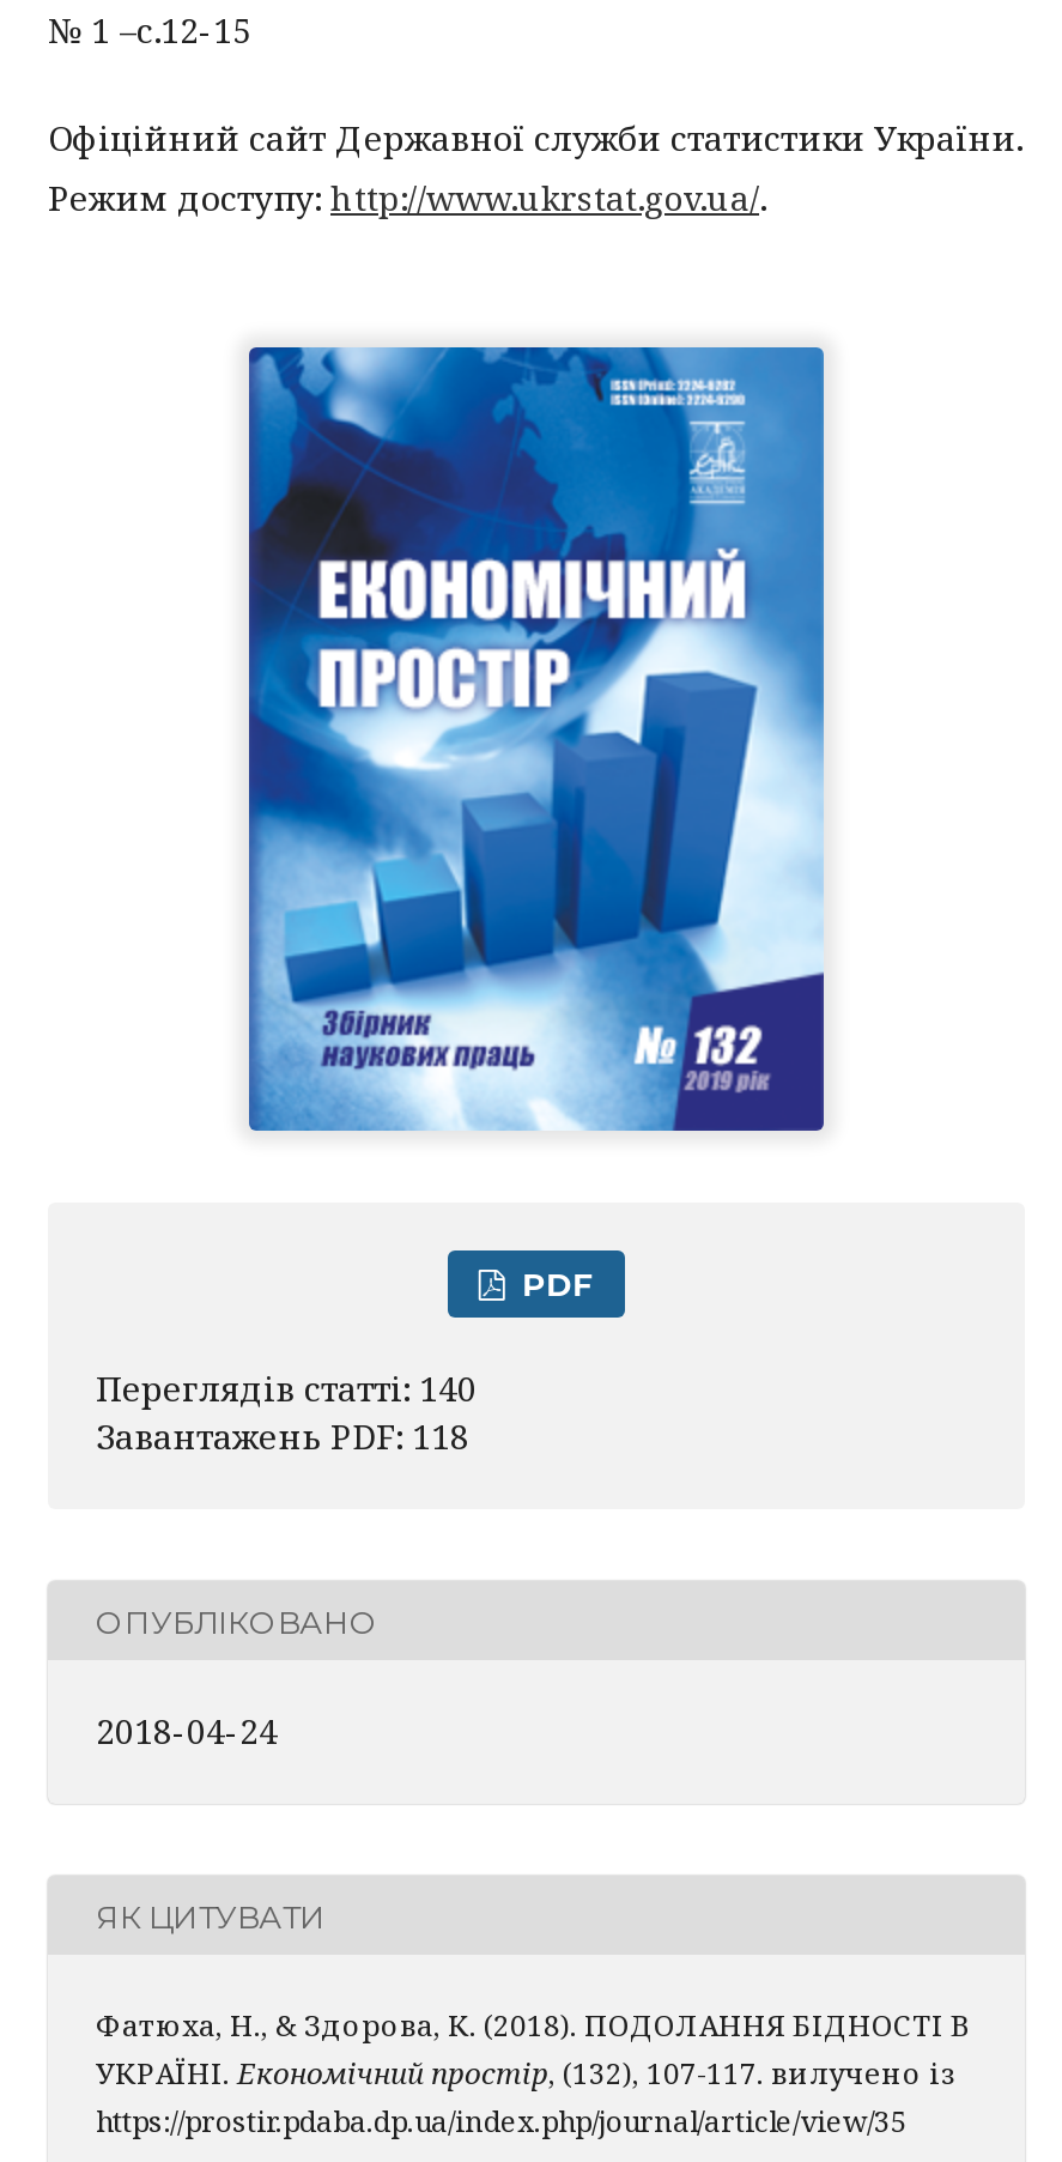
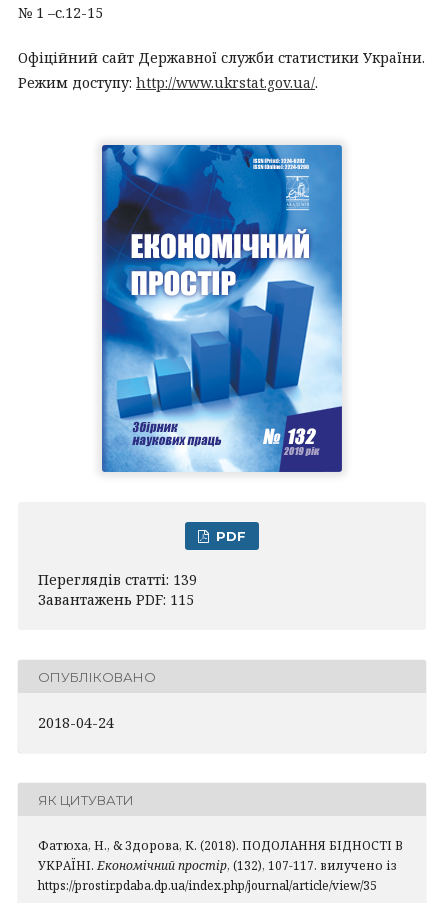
- Переглядів статті: 140
+ Переглядів статті: 139

- Завантажень PDF: 118
+ Завантажень PDF: 115
